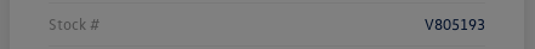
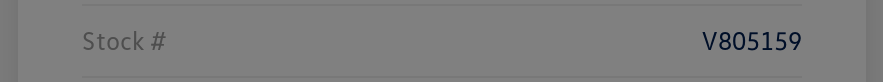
- V805193
+ V805159
